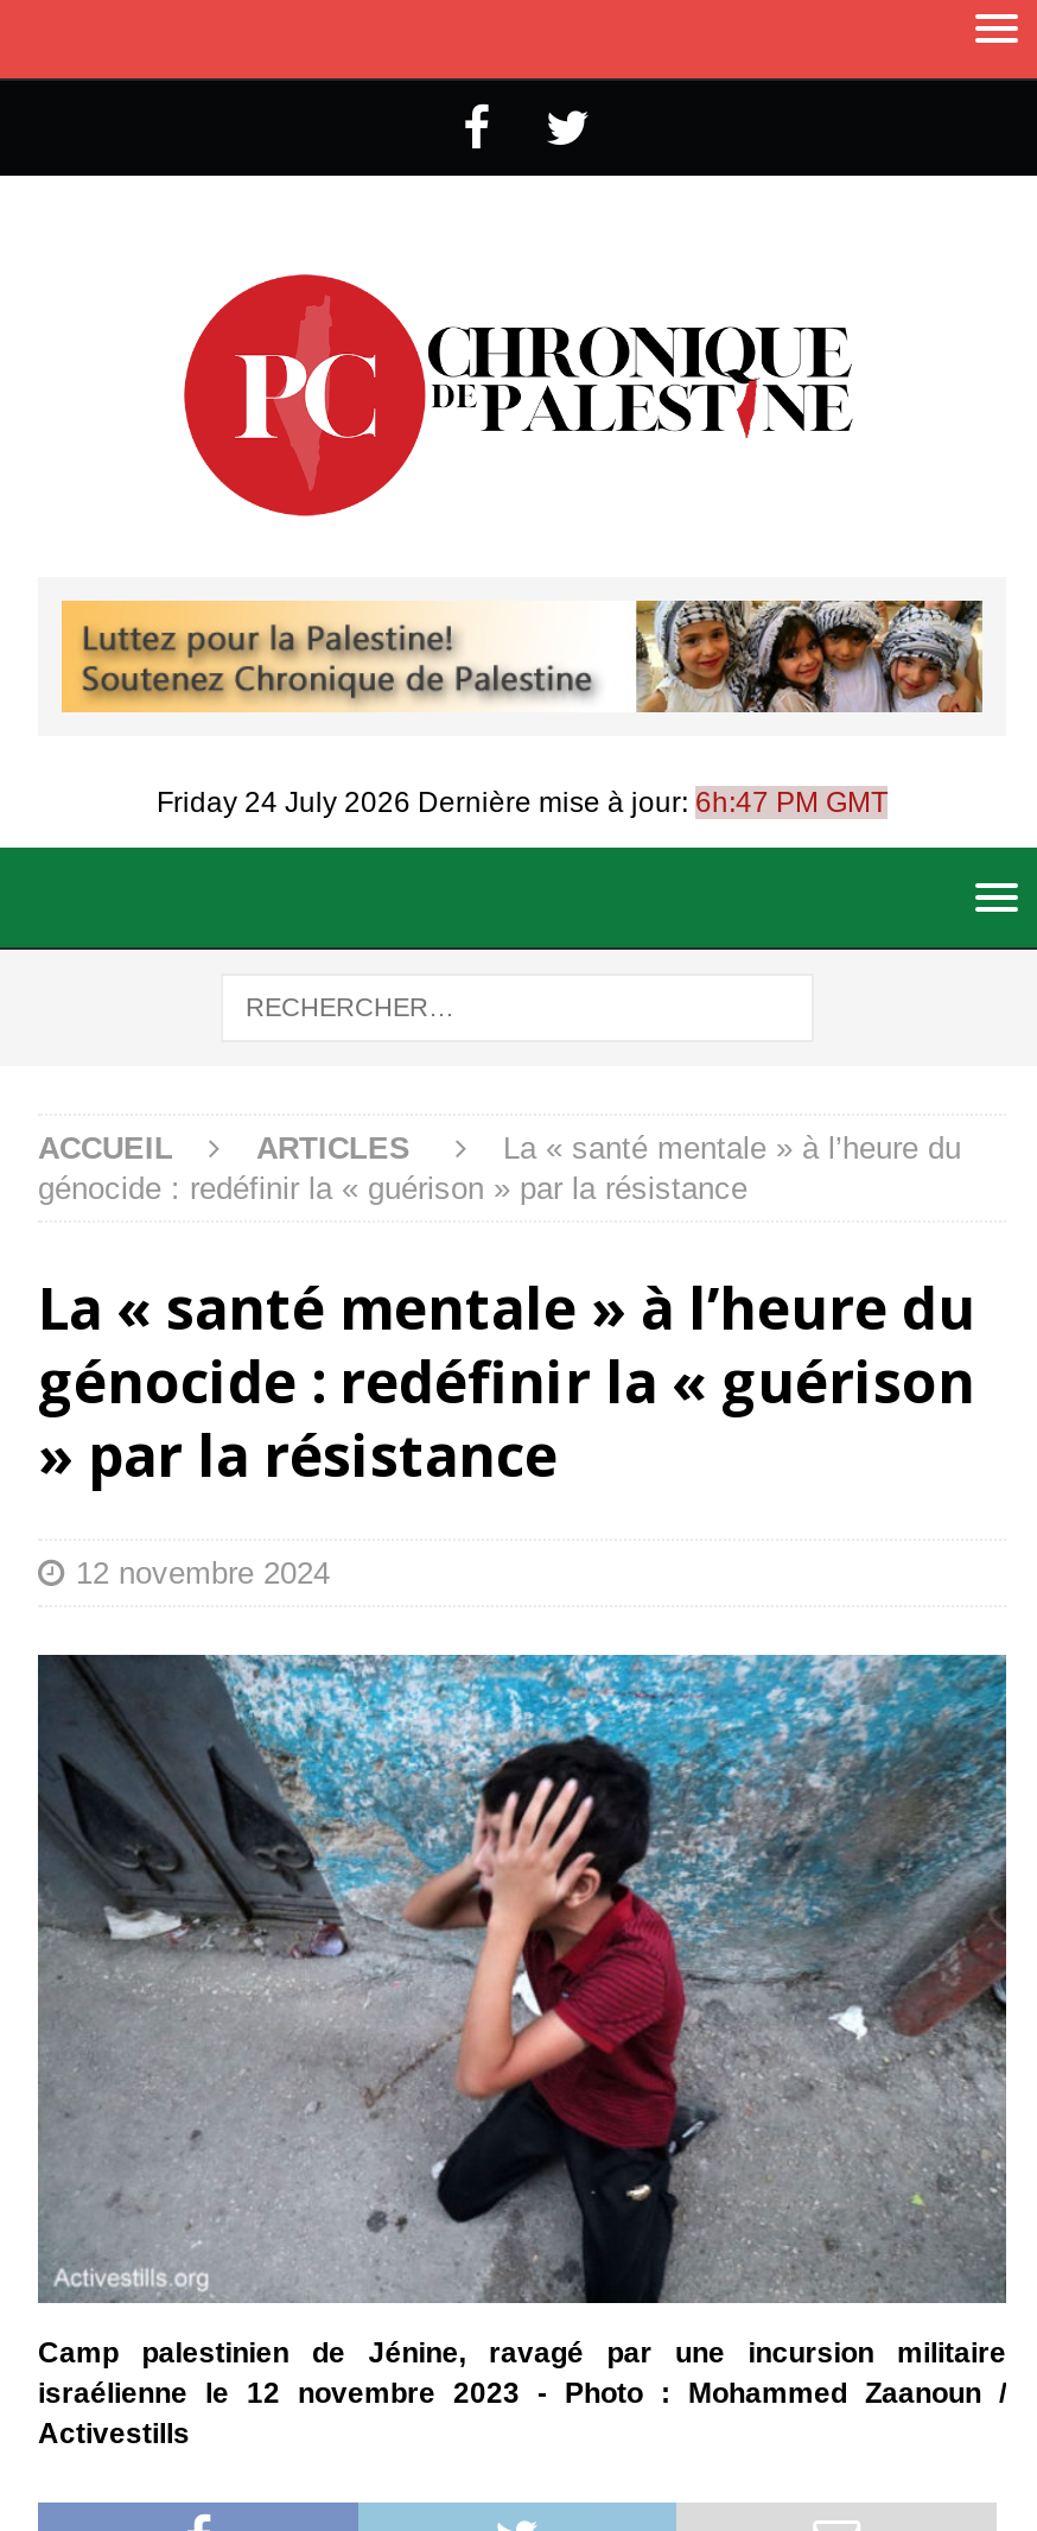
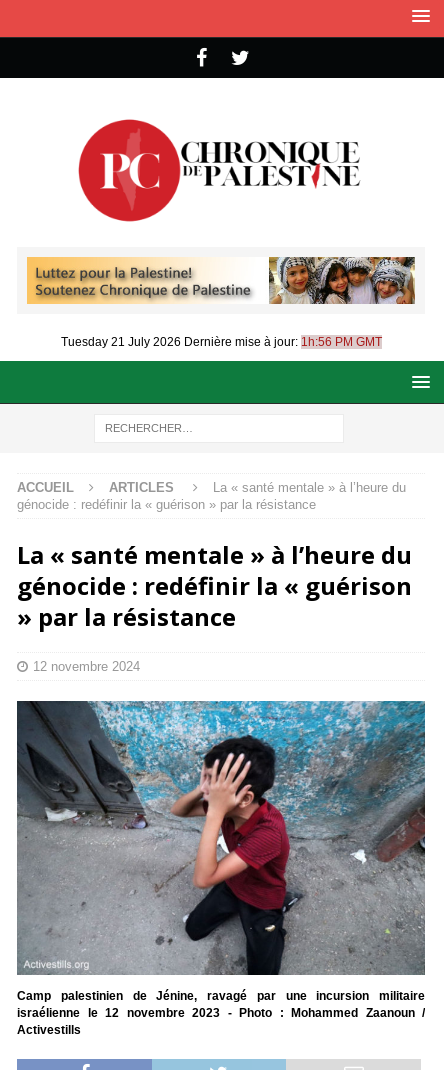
- Friday 24 July 2026 Dernière mise à jour: 6h:47 PM GMT
+ Tuesday 21 July 2026 Dernière mise à jour: 1h:56 PM GMT
